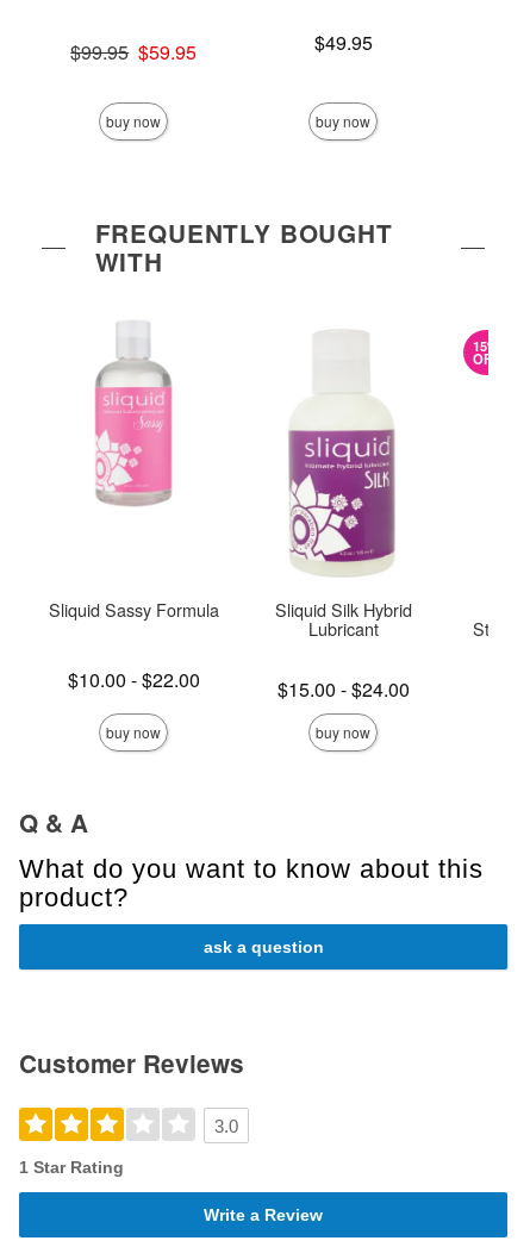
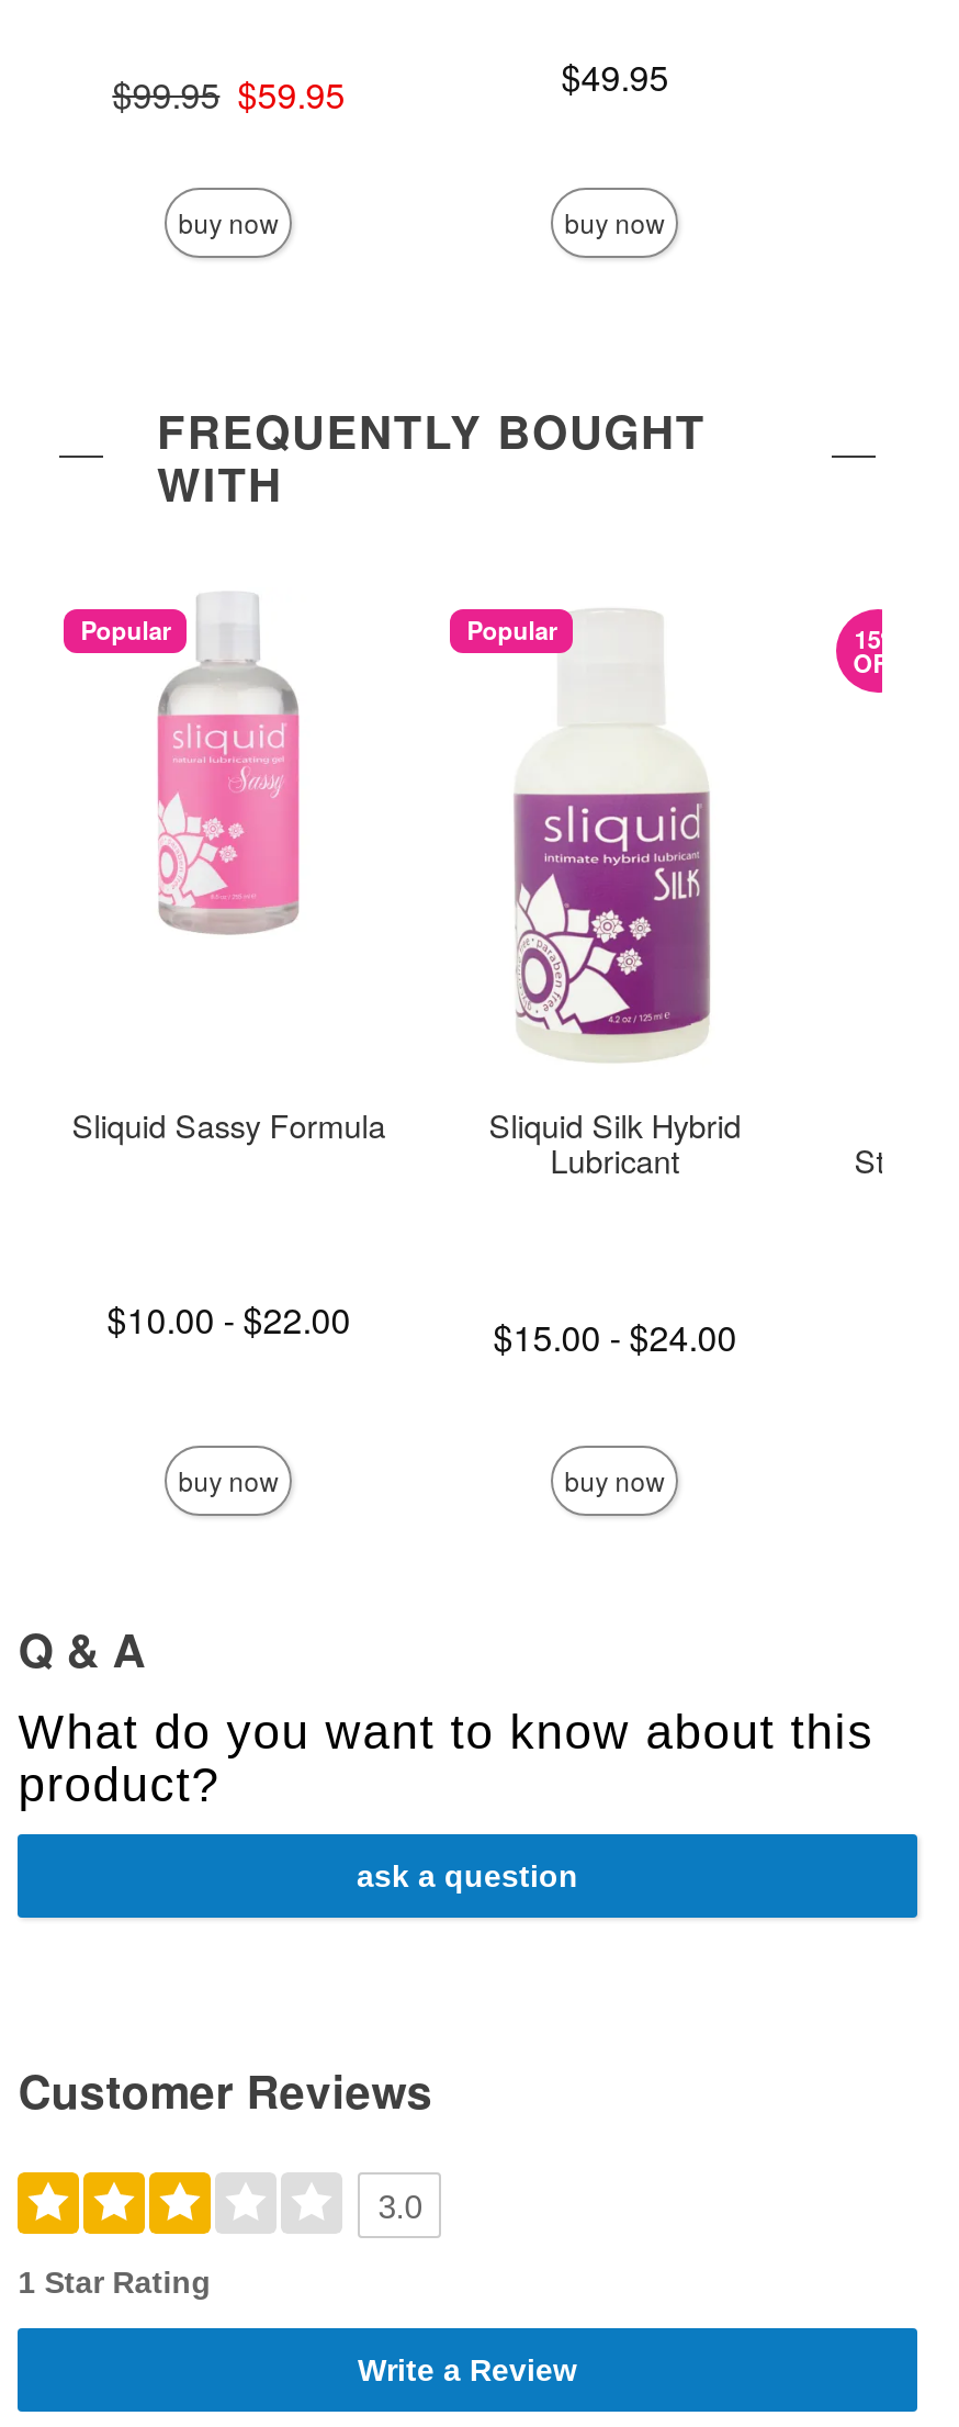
+ Popular

+ Popular
